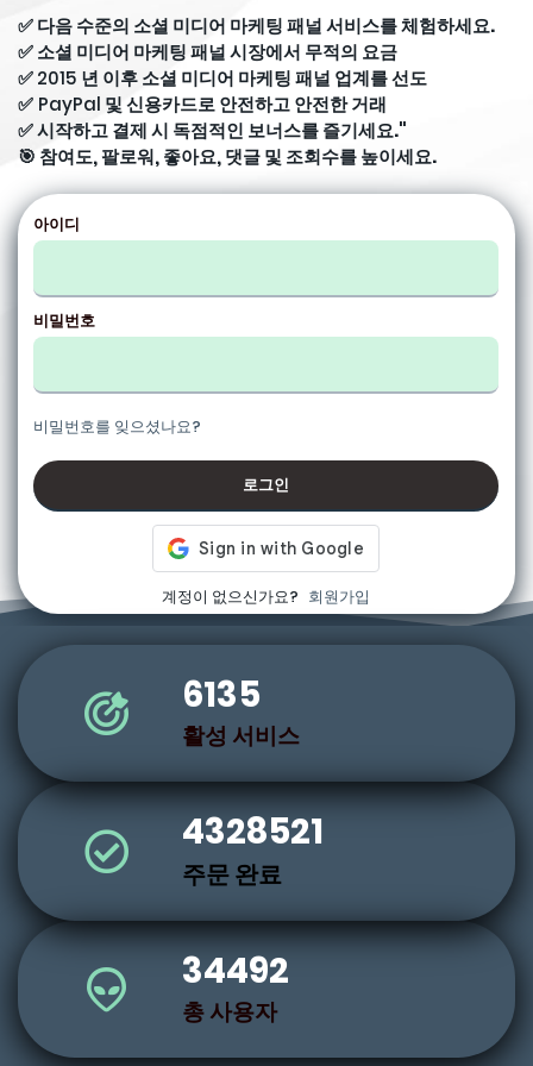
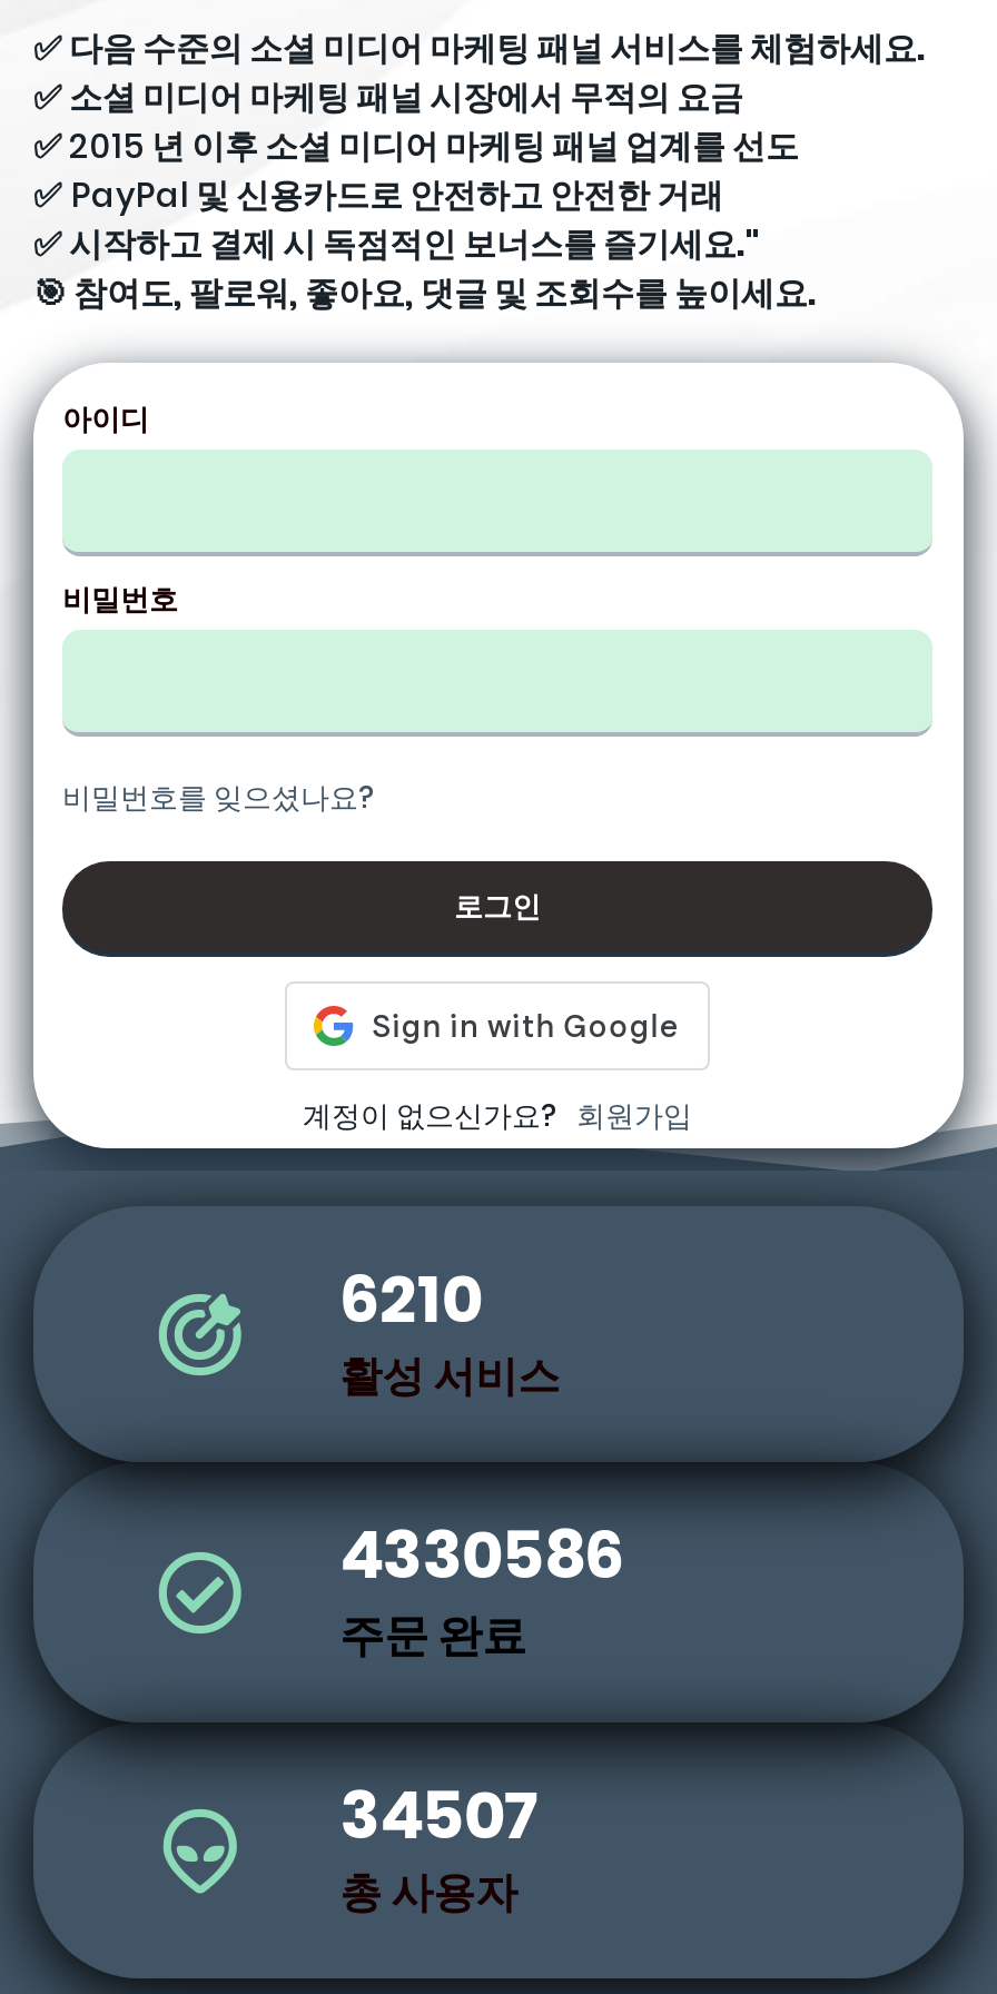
- 6135
+ 6210

- 4328521
+ 4330586

- 34492
+ 34507
